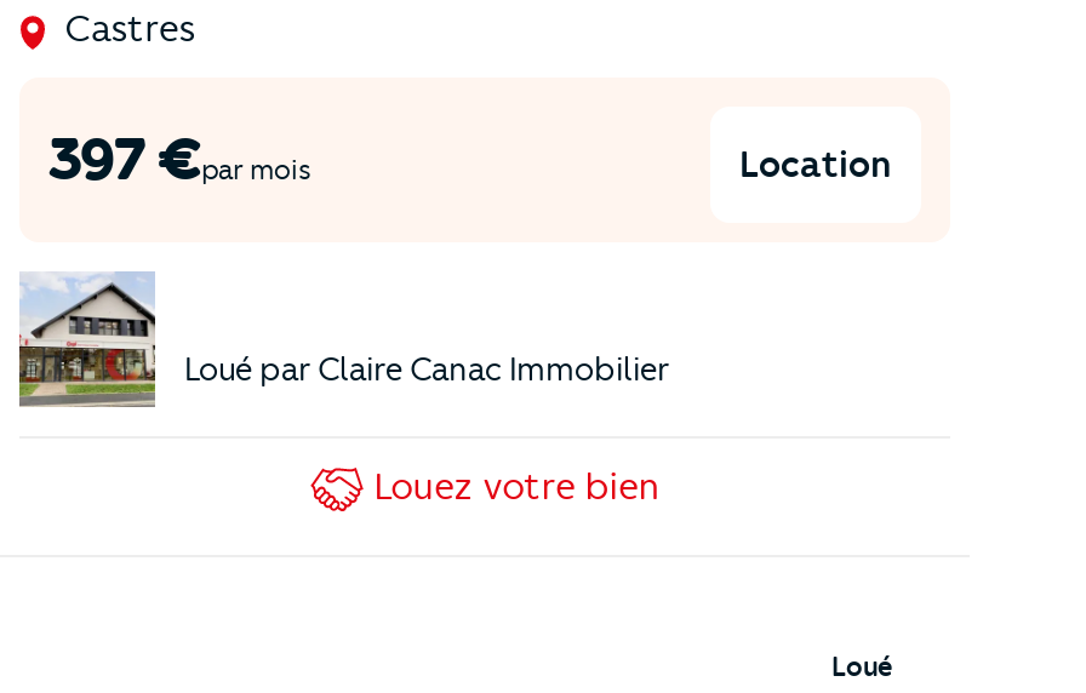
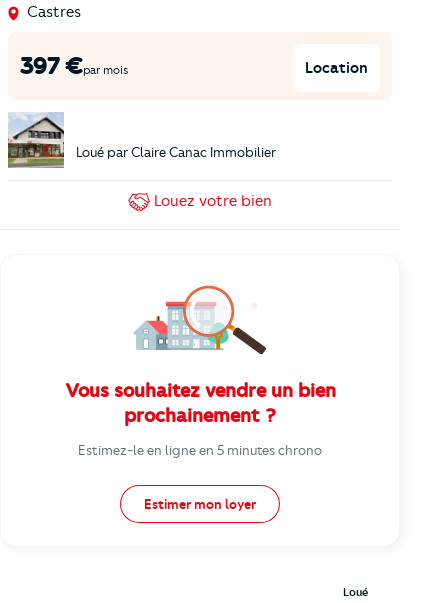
+ [image]
+ Vous souhaitez vendre un bien
+ prochainement ?
+ Estimez-le en ligne en 5 minutes chrono
+ Estimer mon loyer
